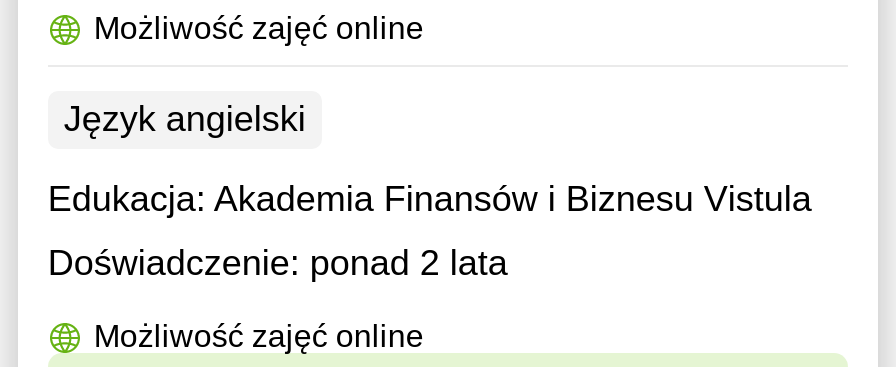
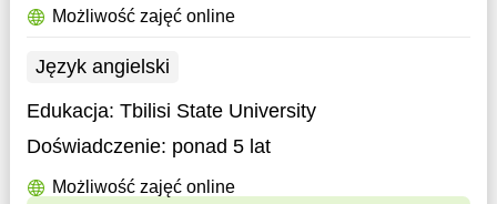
- Edukacja: Akademia Finansów i Biznesu Vistula
+ Edukacja: Tbilisi State University

- Doświadczenie: ponad 2 lata
+ Doświadczenie: ponad 5 lat
